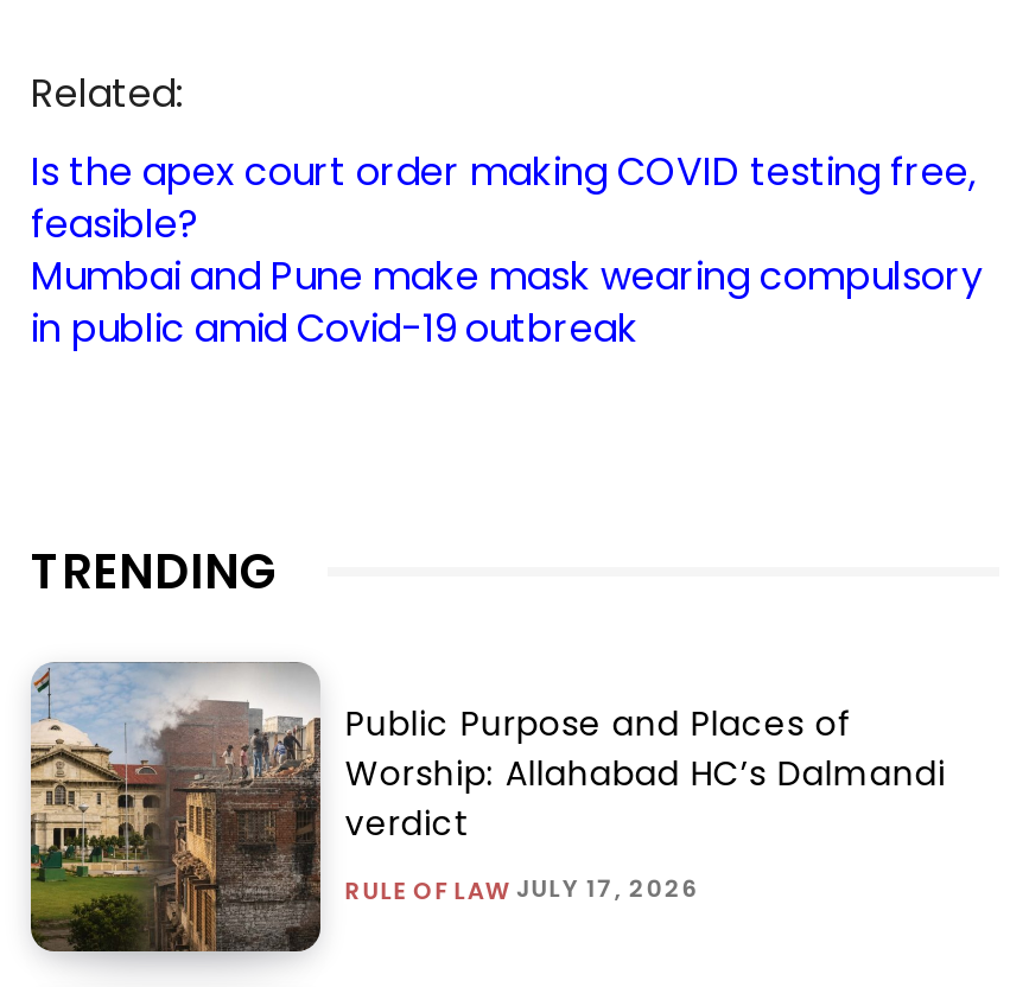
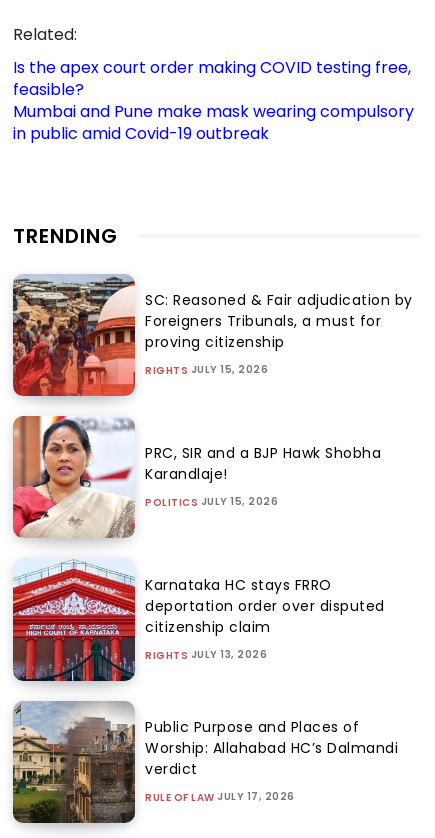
+ [image]
+ PRC, SIR and a BJP Hawk Shobha
+ Karandlaje!
+ POLITICS JULY 15, 2026

+ [image]
+ Karnataka HC stays FRRO
+ deportation order over disputed
+ citizenship claim
+ RIGHTS JULY 13, 2026

+ [image]
+ SC: Reasoned & Fair adjudication by
+ Foreigners Tribunals, a must for
+ proving citizenship
+ RIGHTS JULY 15, 2026
